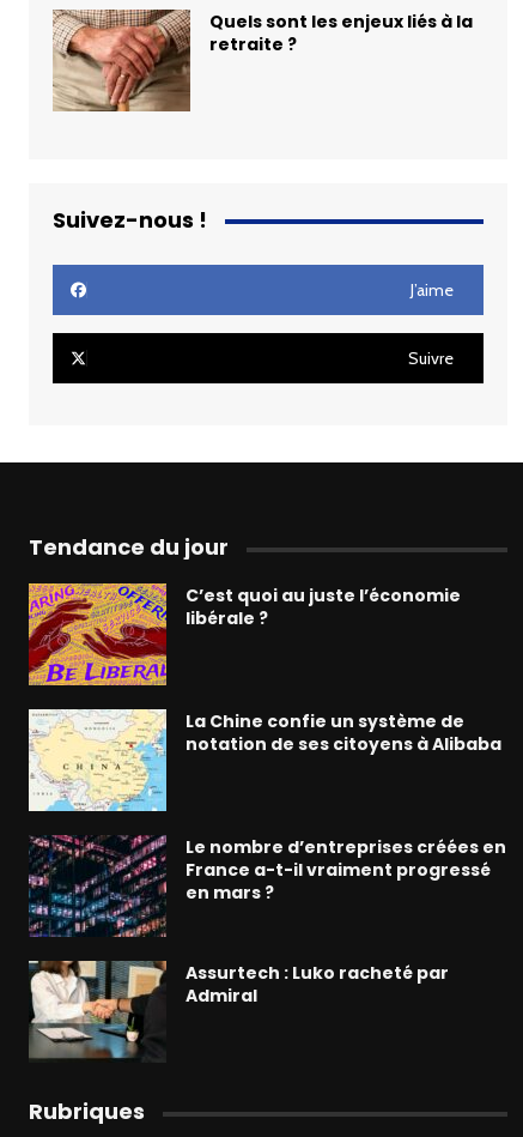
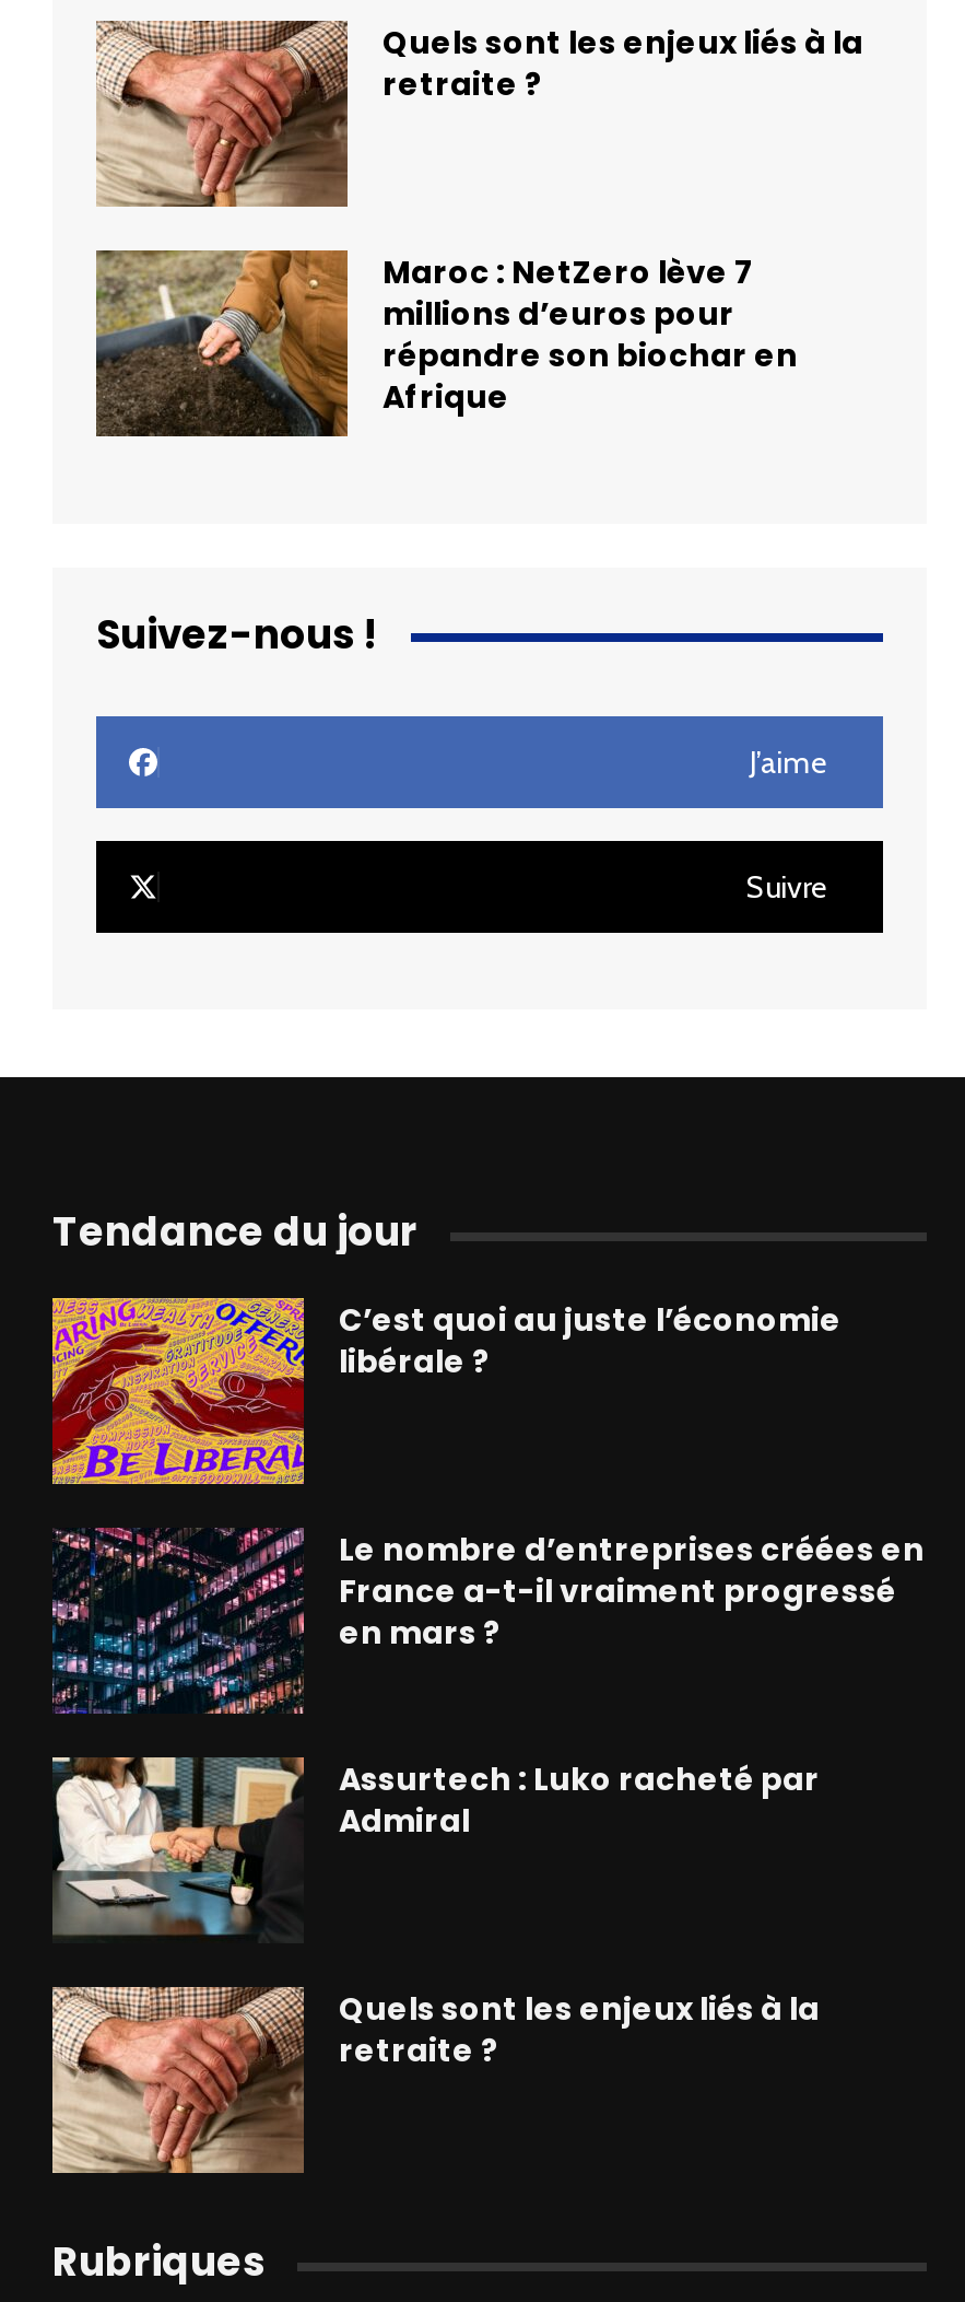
+ [image]
+ Maroc : NetZero lève 7
+ millions d’euros pour
+ répandre son biochar en
+ Afrique

- [image]
- La Chine confie un système de
- notation de ses citoyens à Alibaba

+ [image]
+ Quels sont les enjeux liés à la
+ retraite ?
